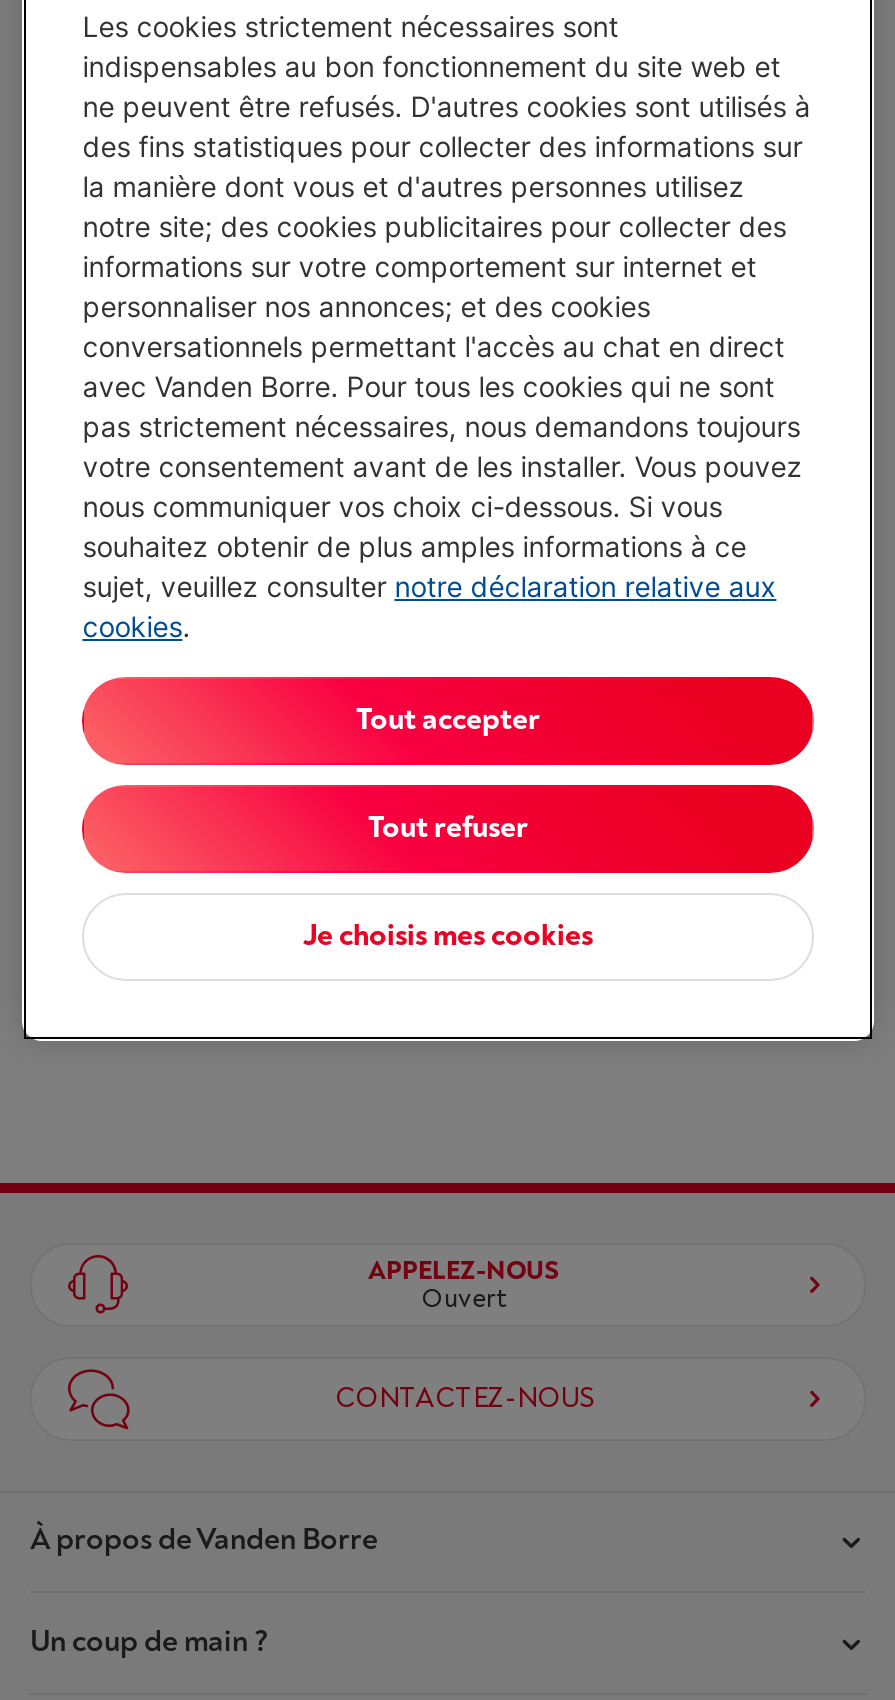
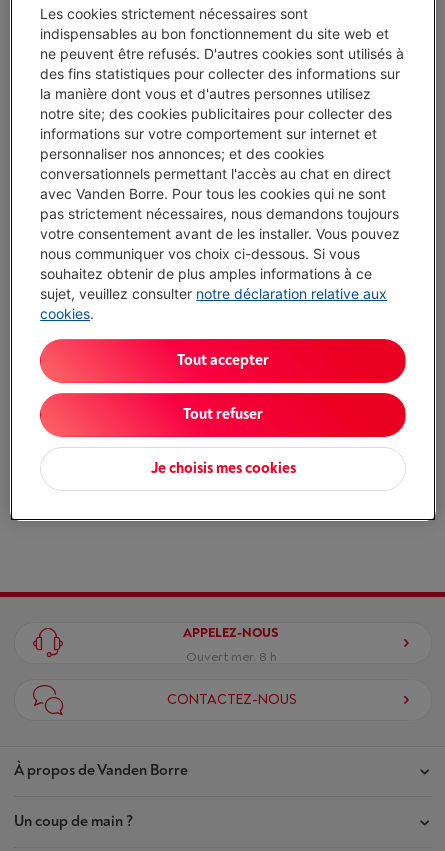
- Ouvert
+ Ouvert mer. 8 h
